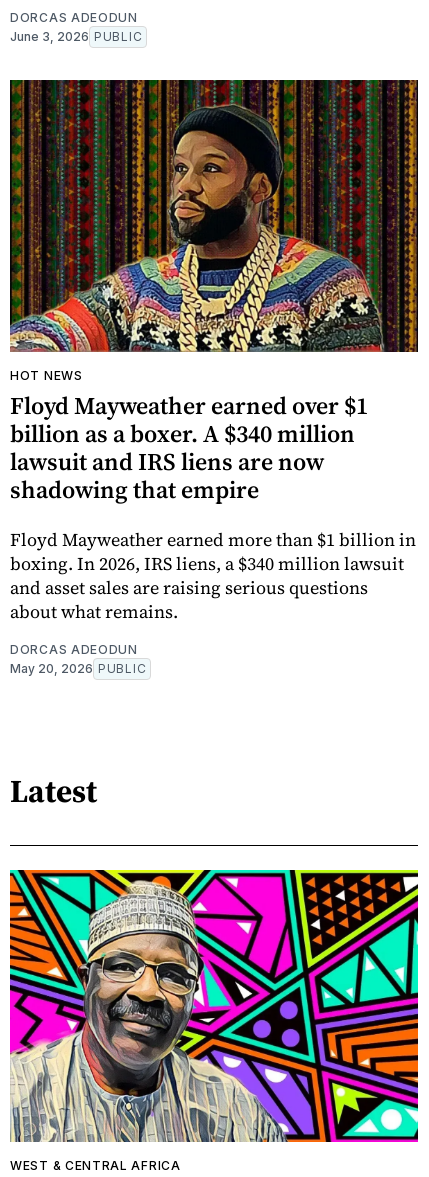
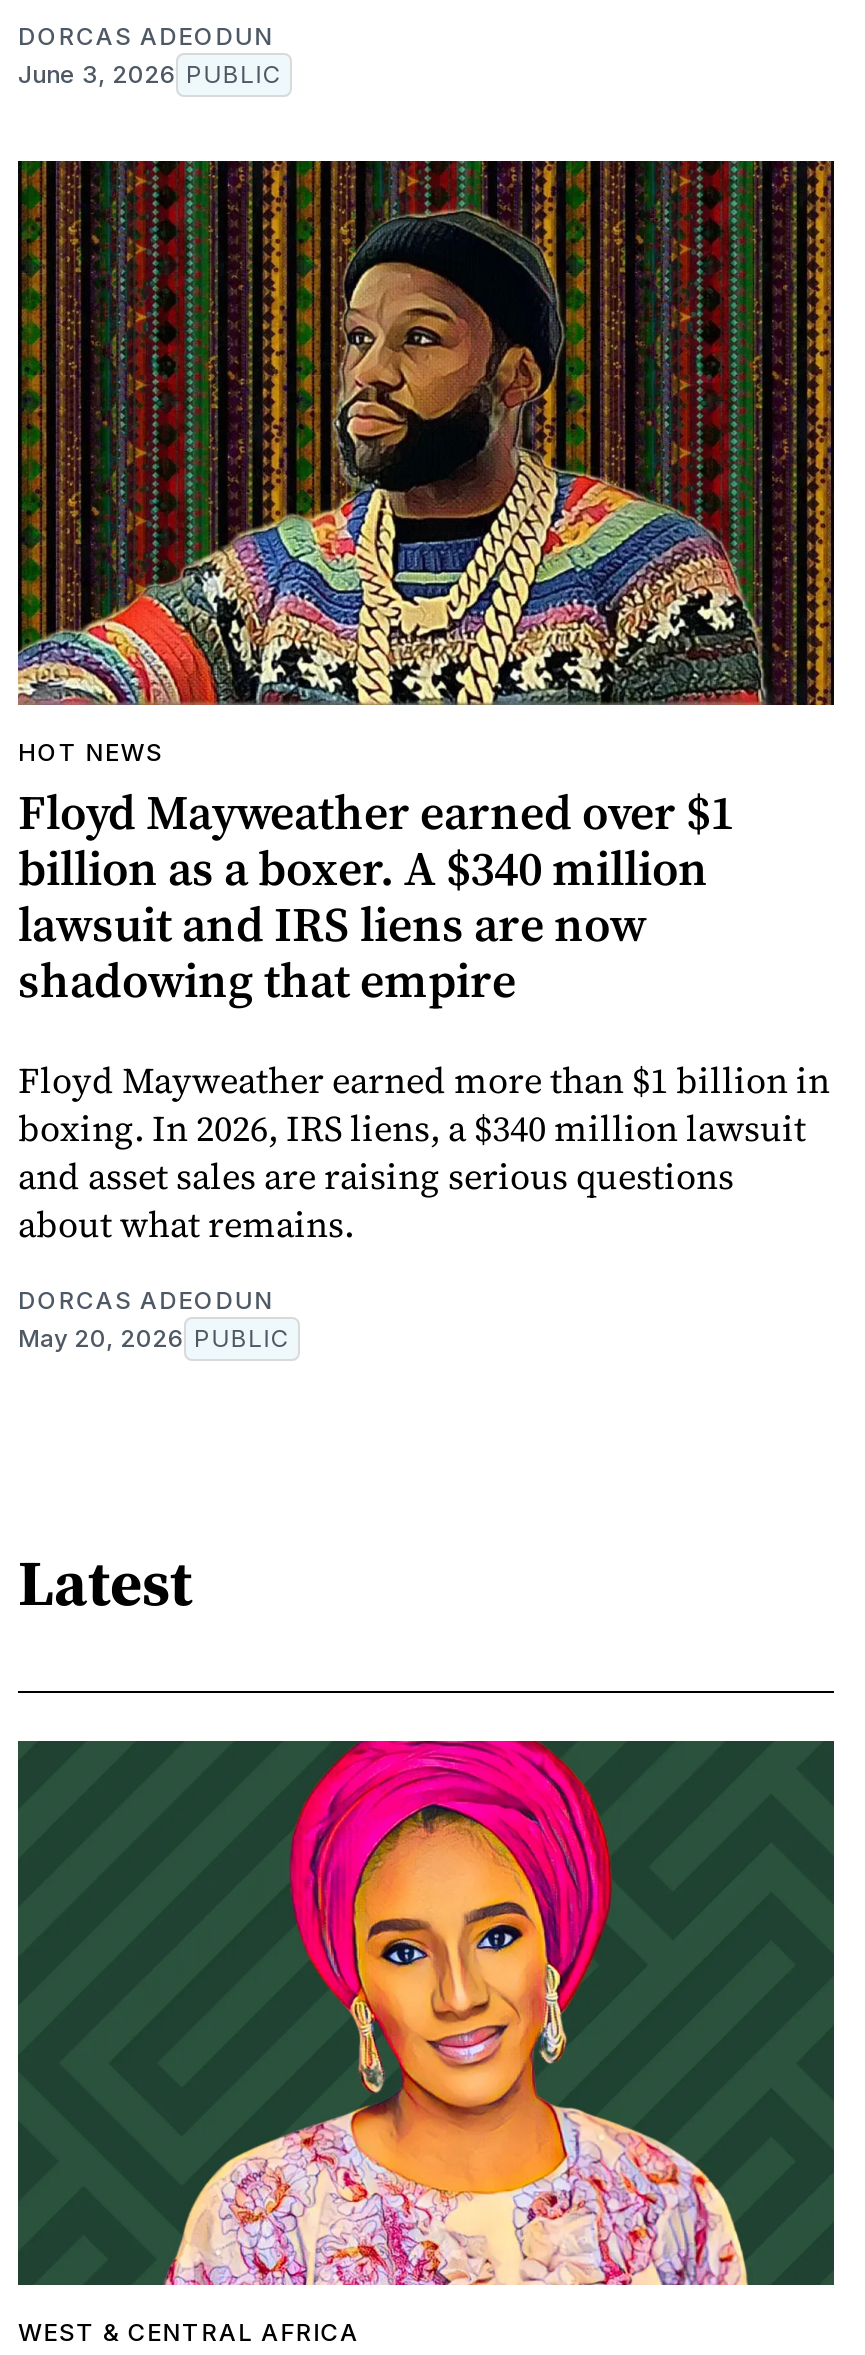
- [image]
+ [image]
